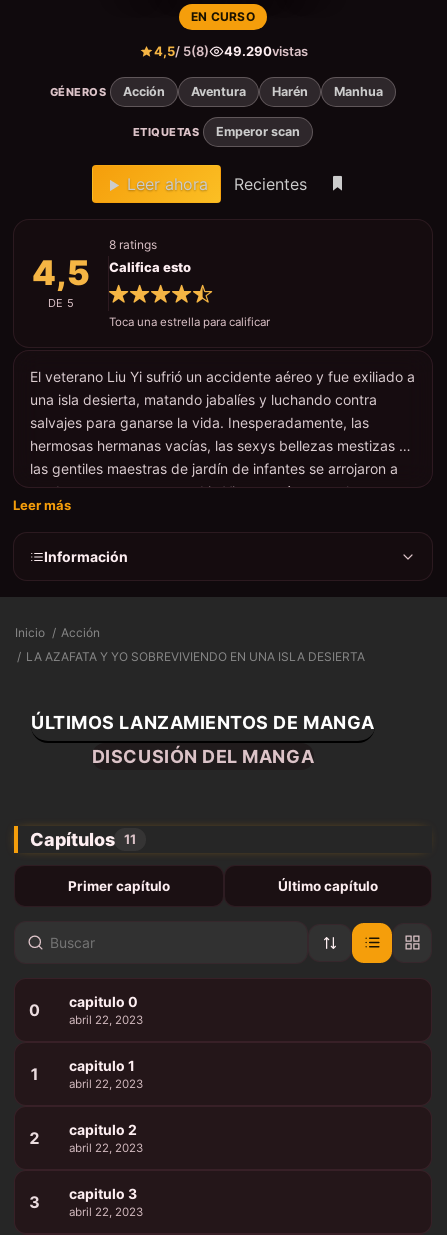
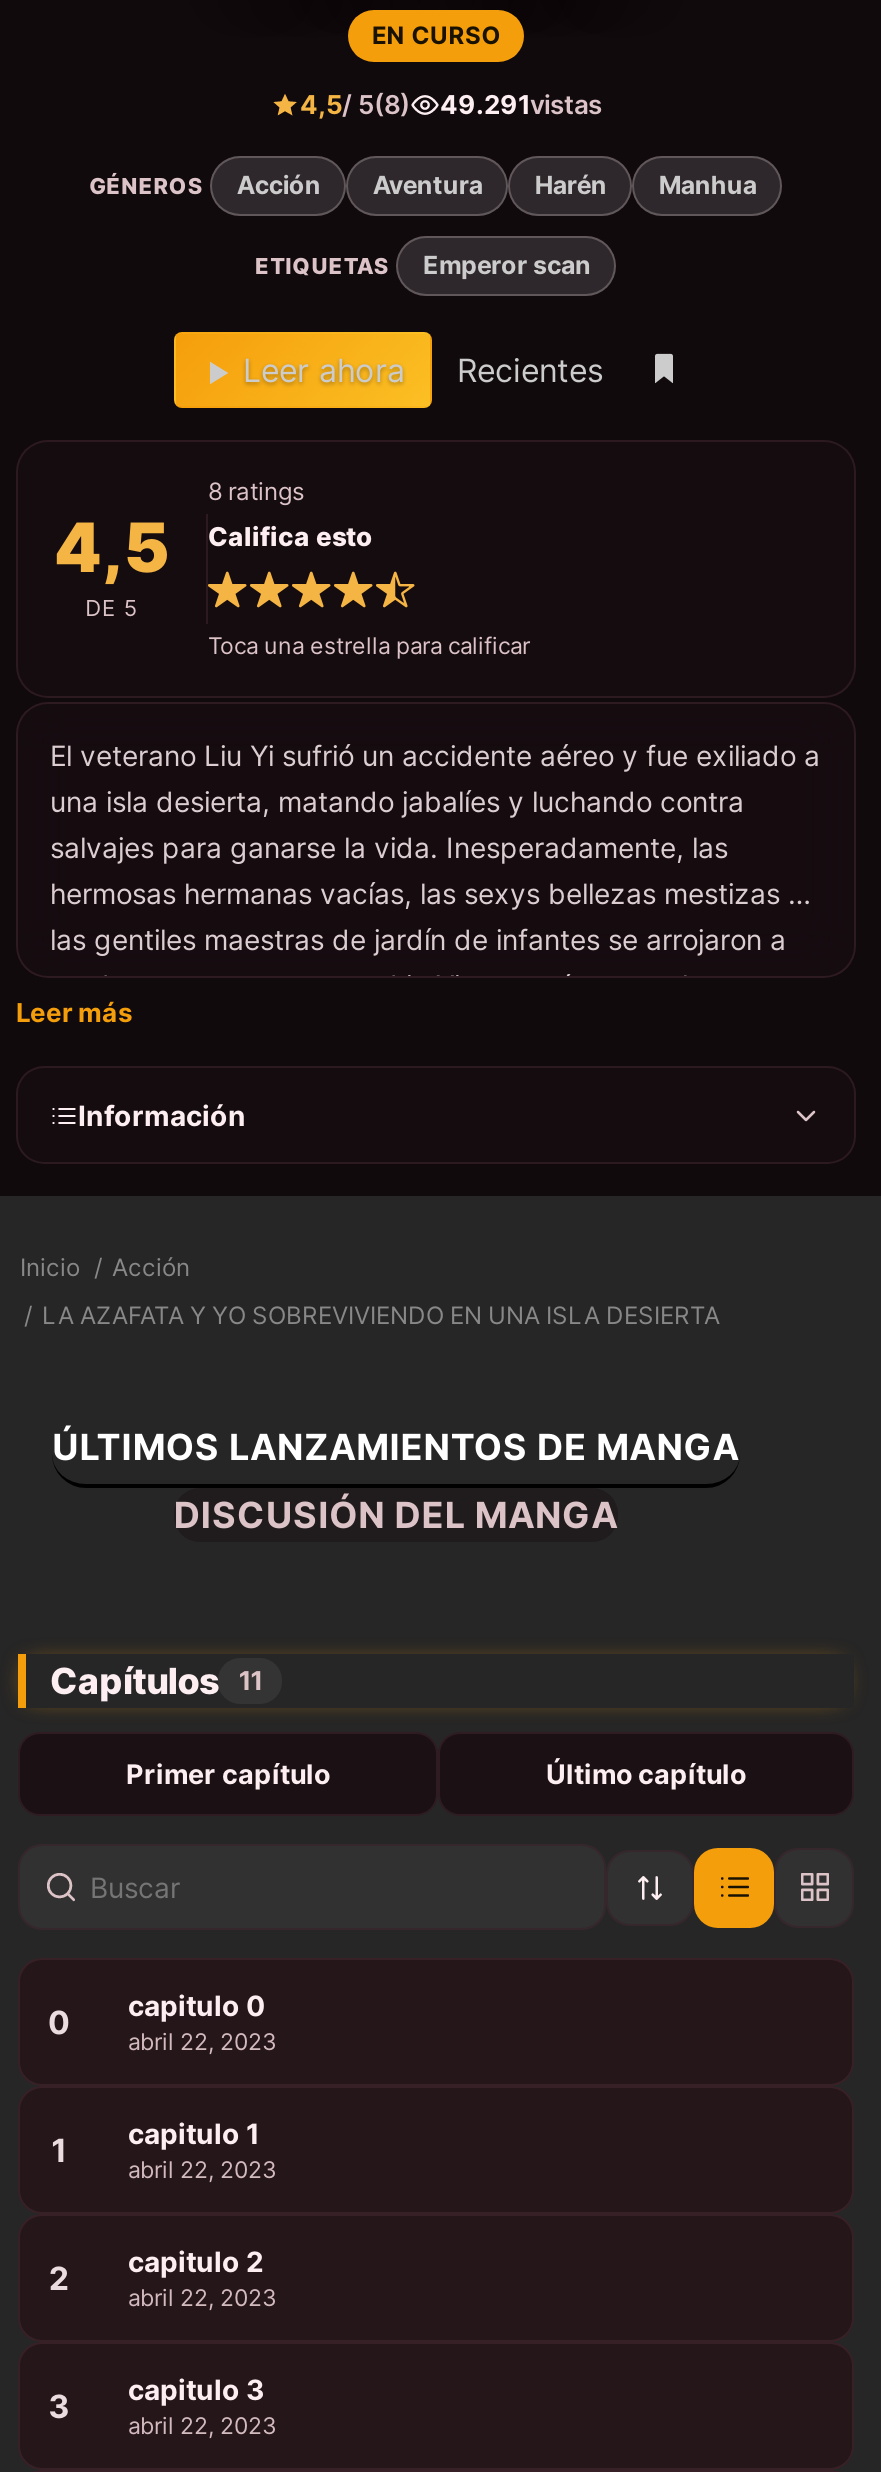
- 4,5/ 5(8) 49.290vistas
+ 4,5/ 5(8) 49.291vistas
